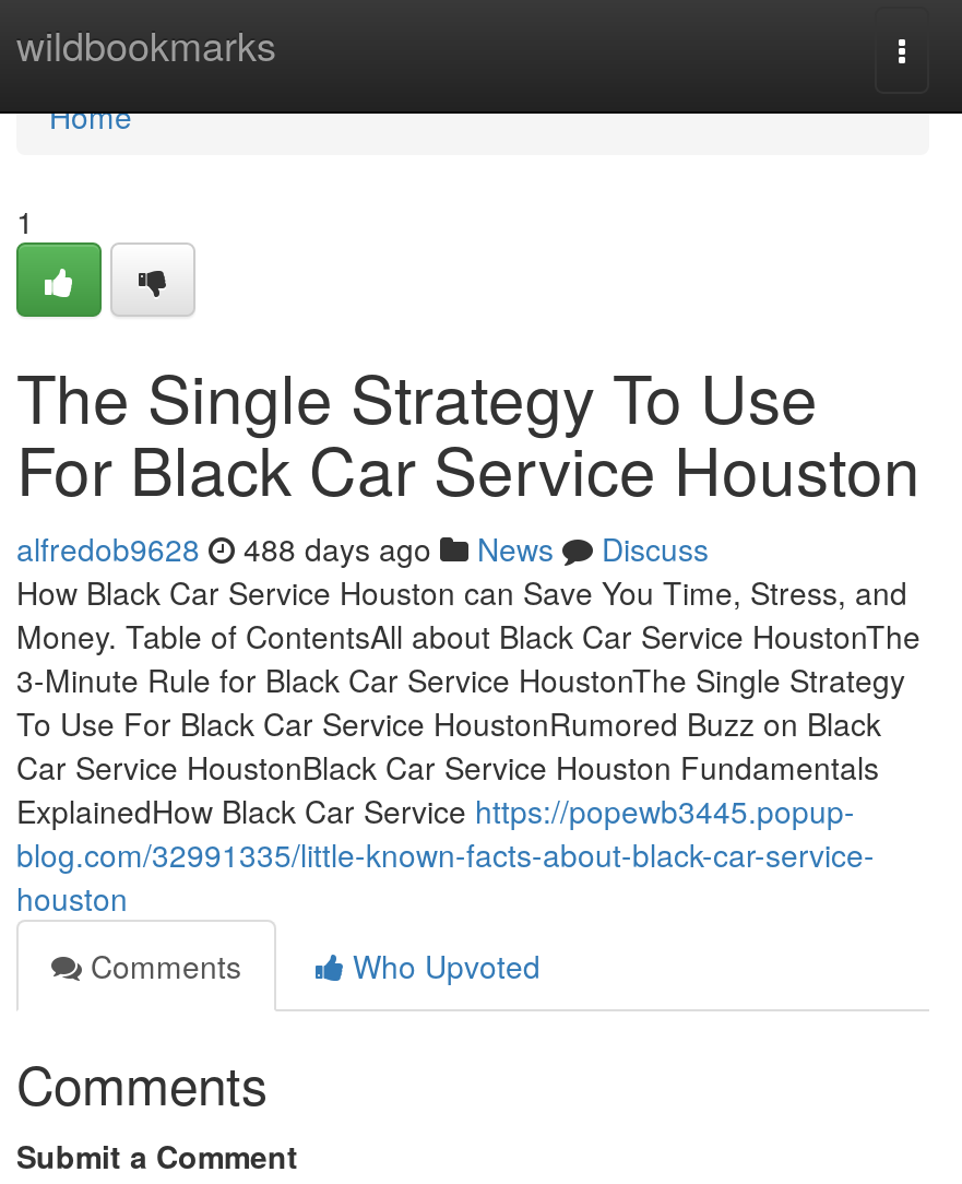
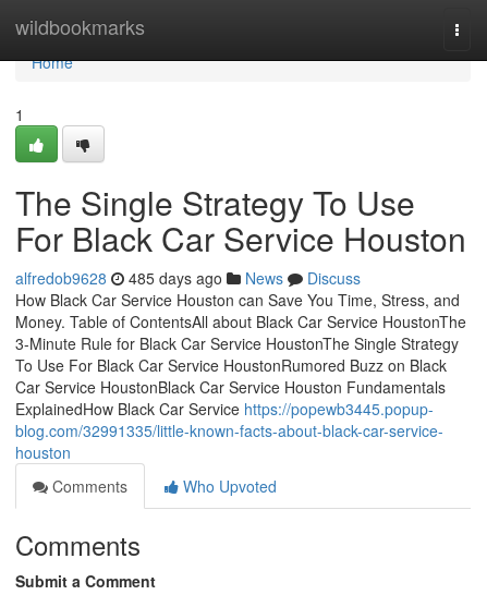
- alfredob9628 488 days ago News Discuss
+ alfredob9628 485 days ago News Discuss
